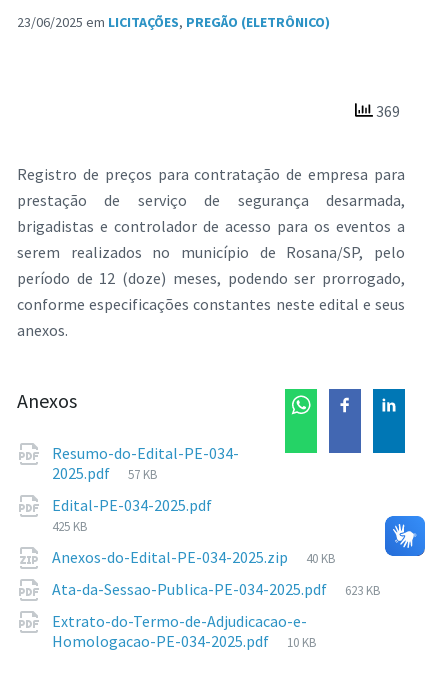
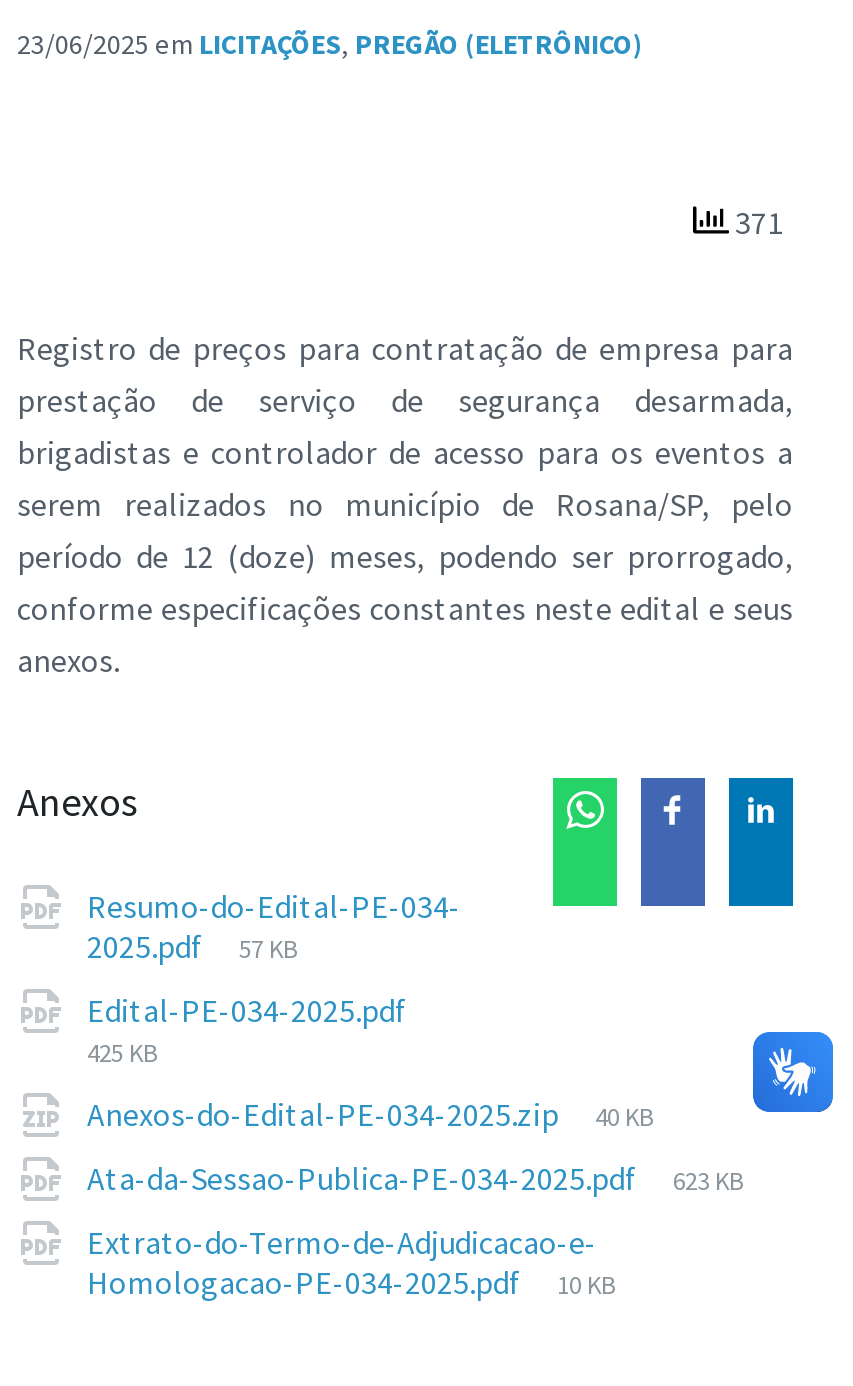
- 369
+ 371
